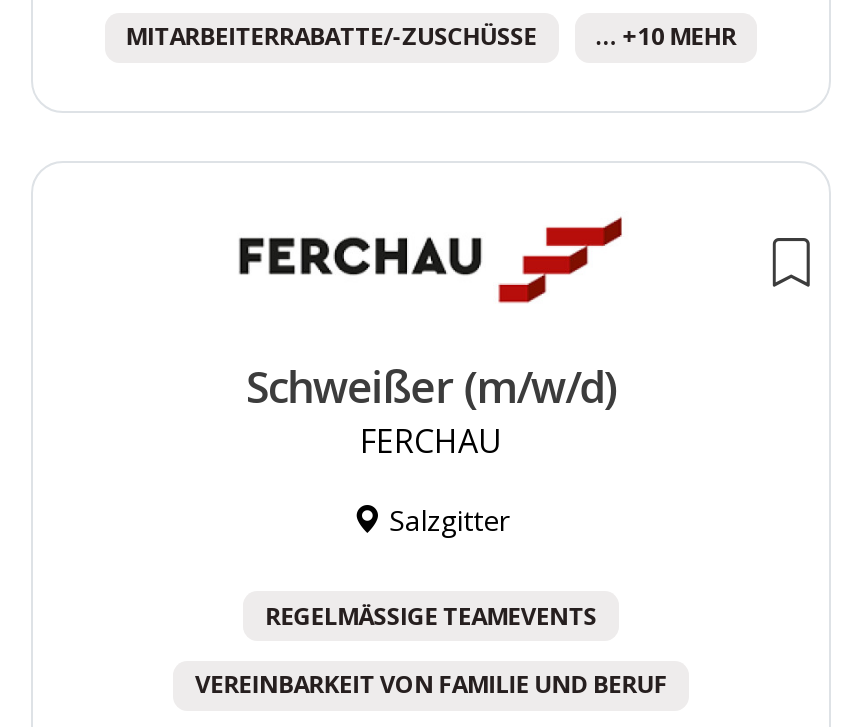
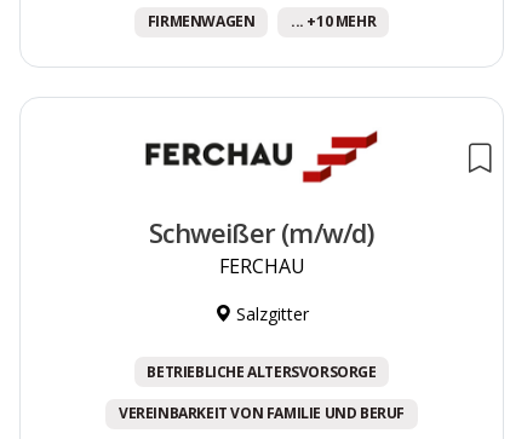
- MITARBEITERRABATTE/-ZUSCHÜSSE
+ FIRMENWAGEN

- REGELMÄSSIGE TEAMEVENTS
+ BETRIEBLICHE ALTERSVORSORGE
